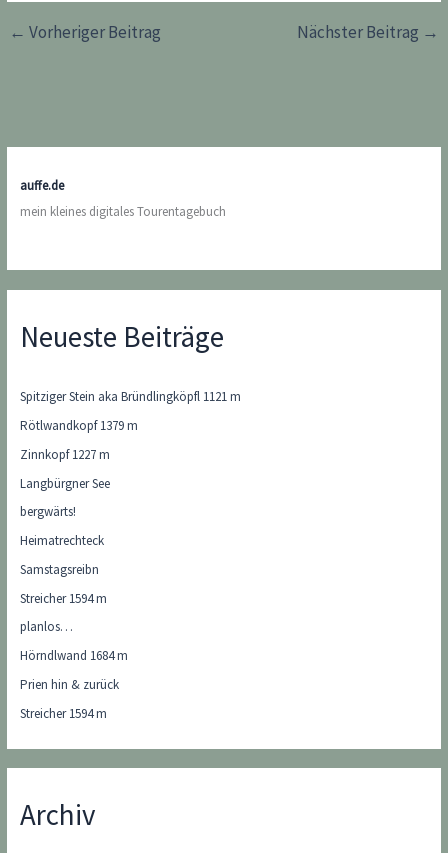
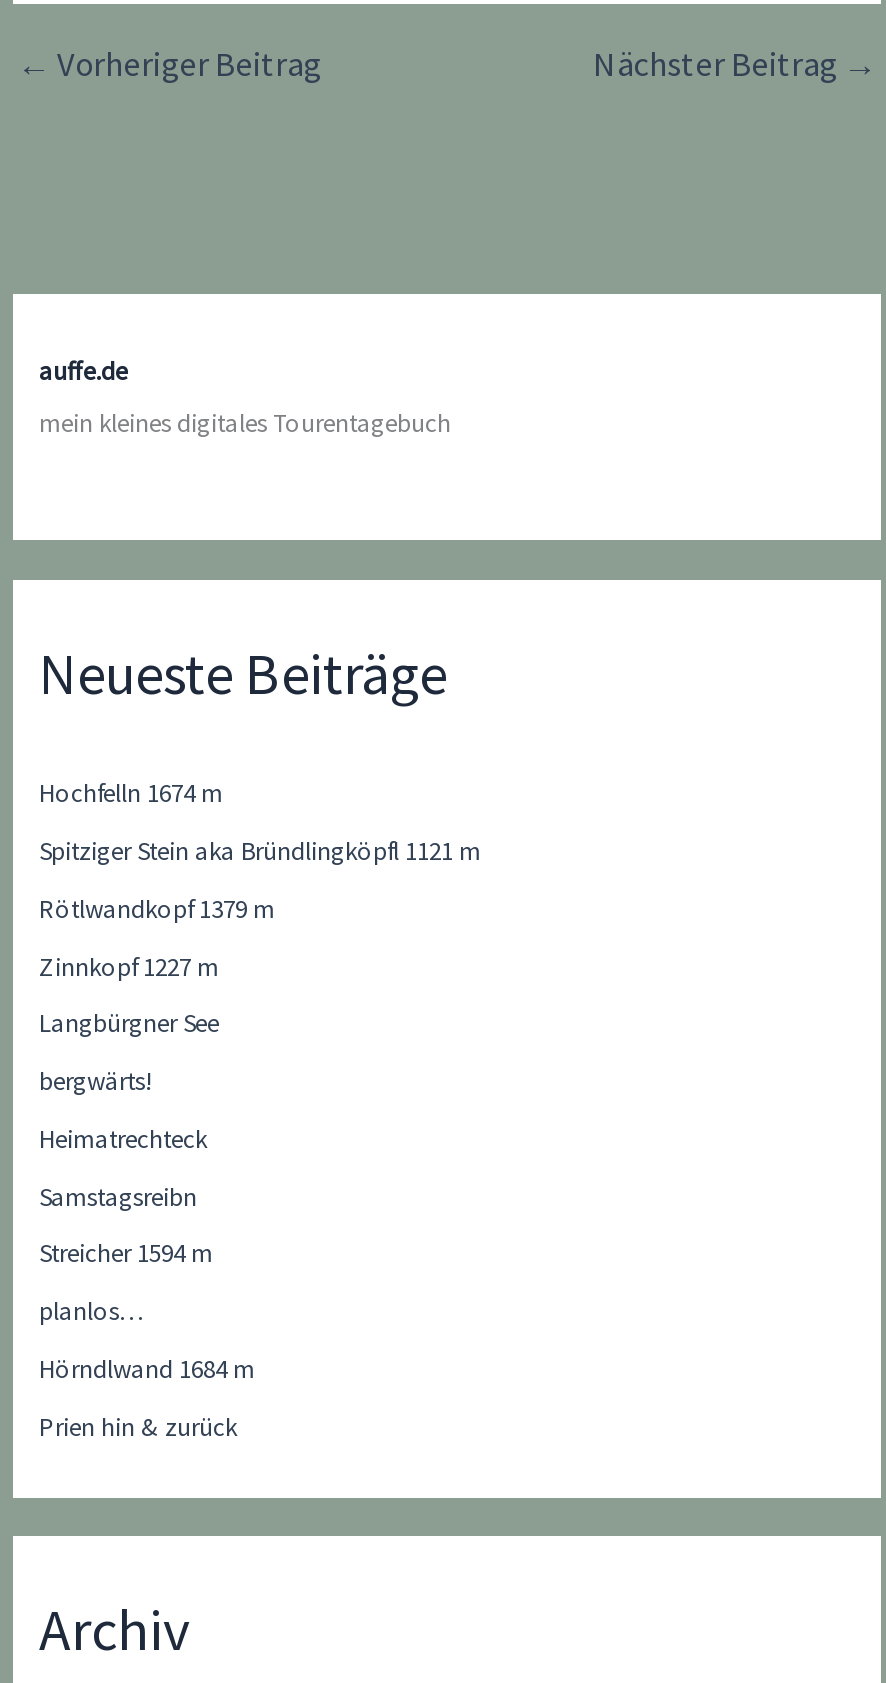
+ Hochfelln 1674 m

moved down: Spitziger Stein aka Bründlingköpfl 1121 m | Rötlwandkopf 1379 m | Zinnkopf 1227 m | ... | Hörndlwand 1684 m | Prien hin & zurück

- Streicher 1594 m
